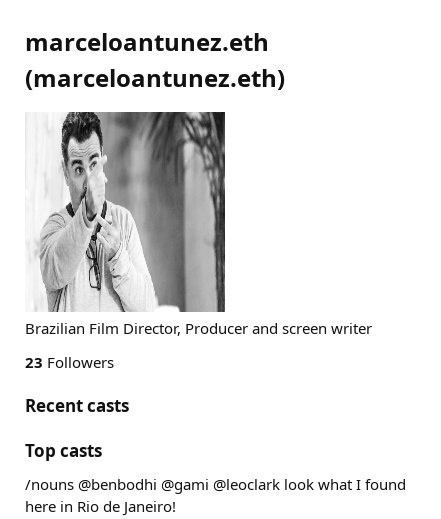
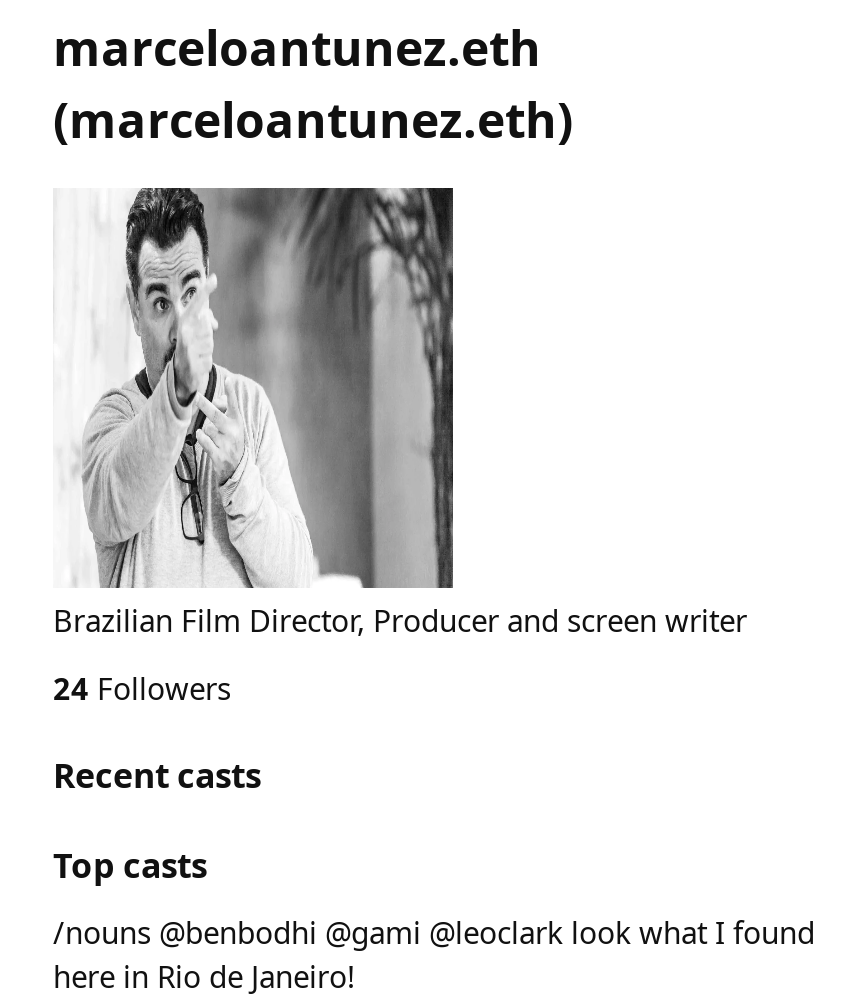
- 23 Followers
+ 24 Followers
